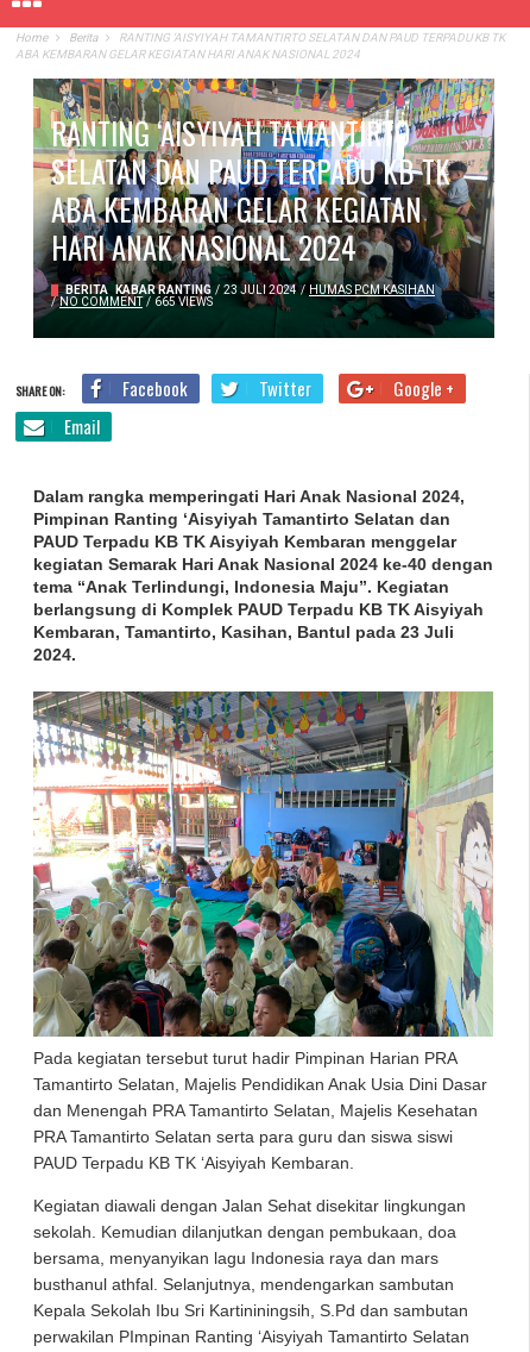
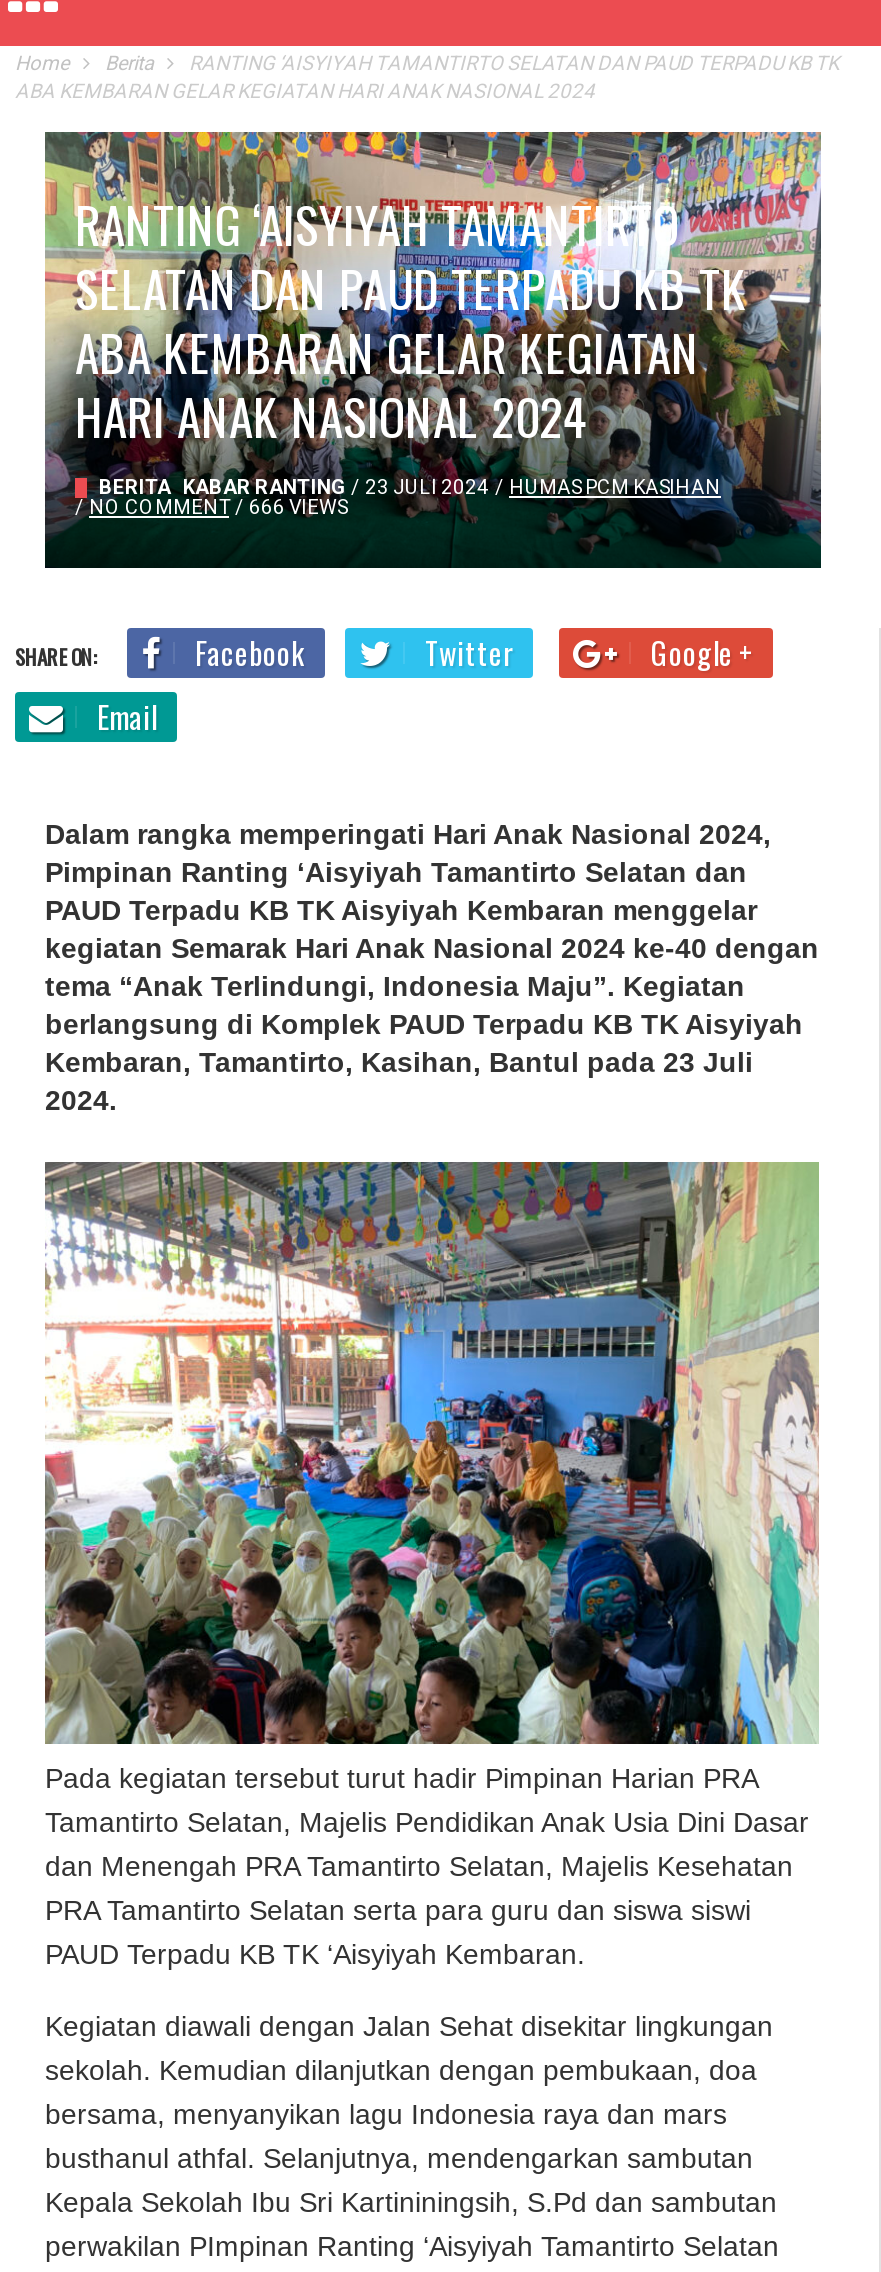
- / NO COMMENT / 665 VIEWS
+ / NO COMMENT / 666 VIEWS
